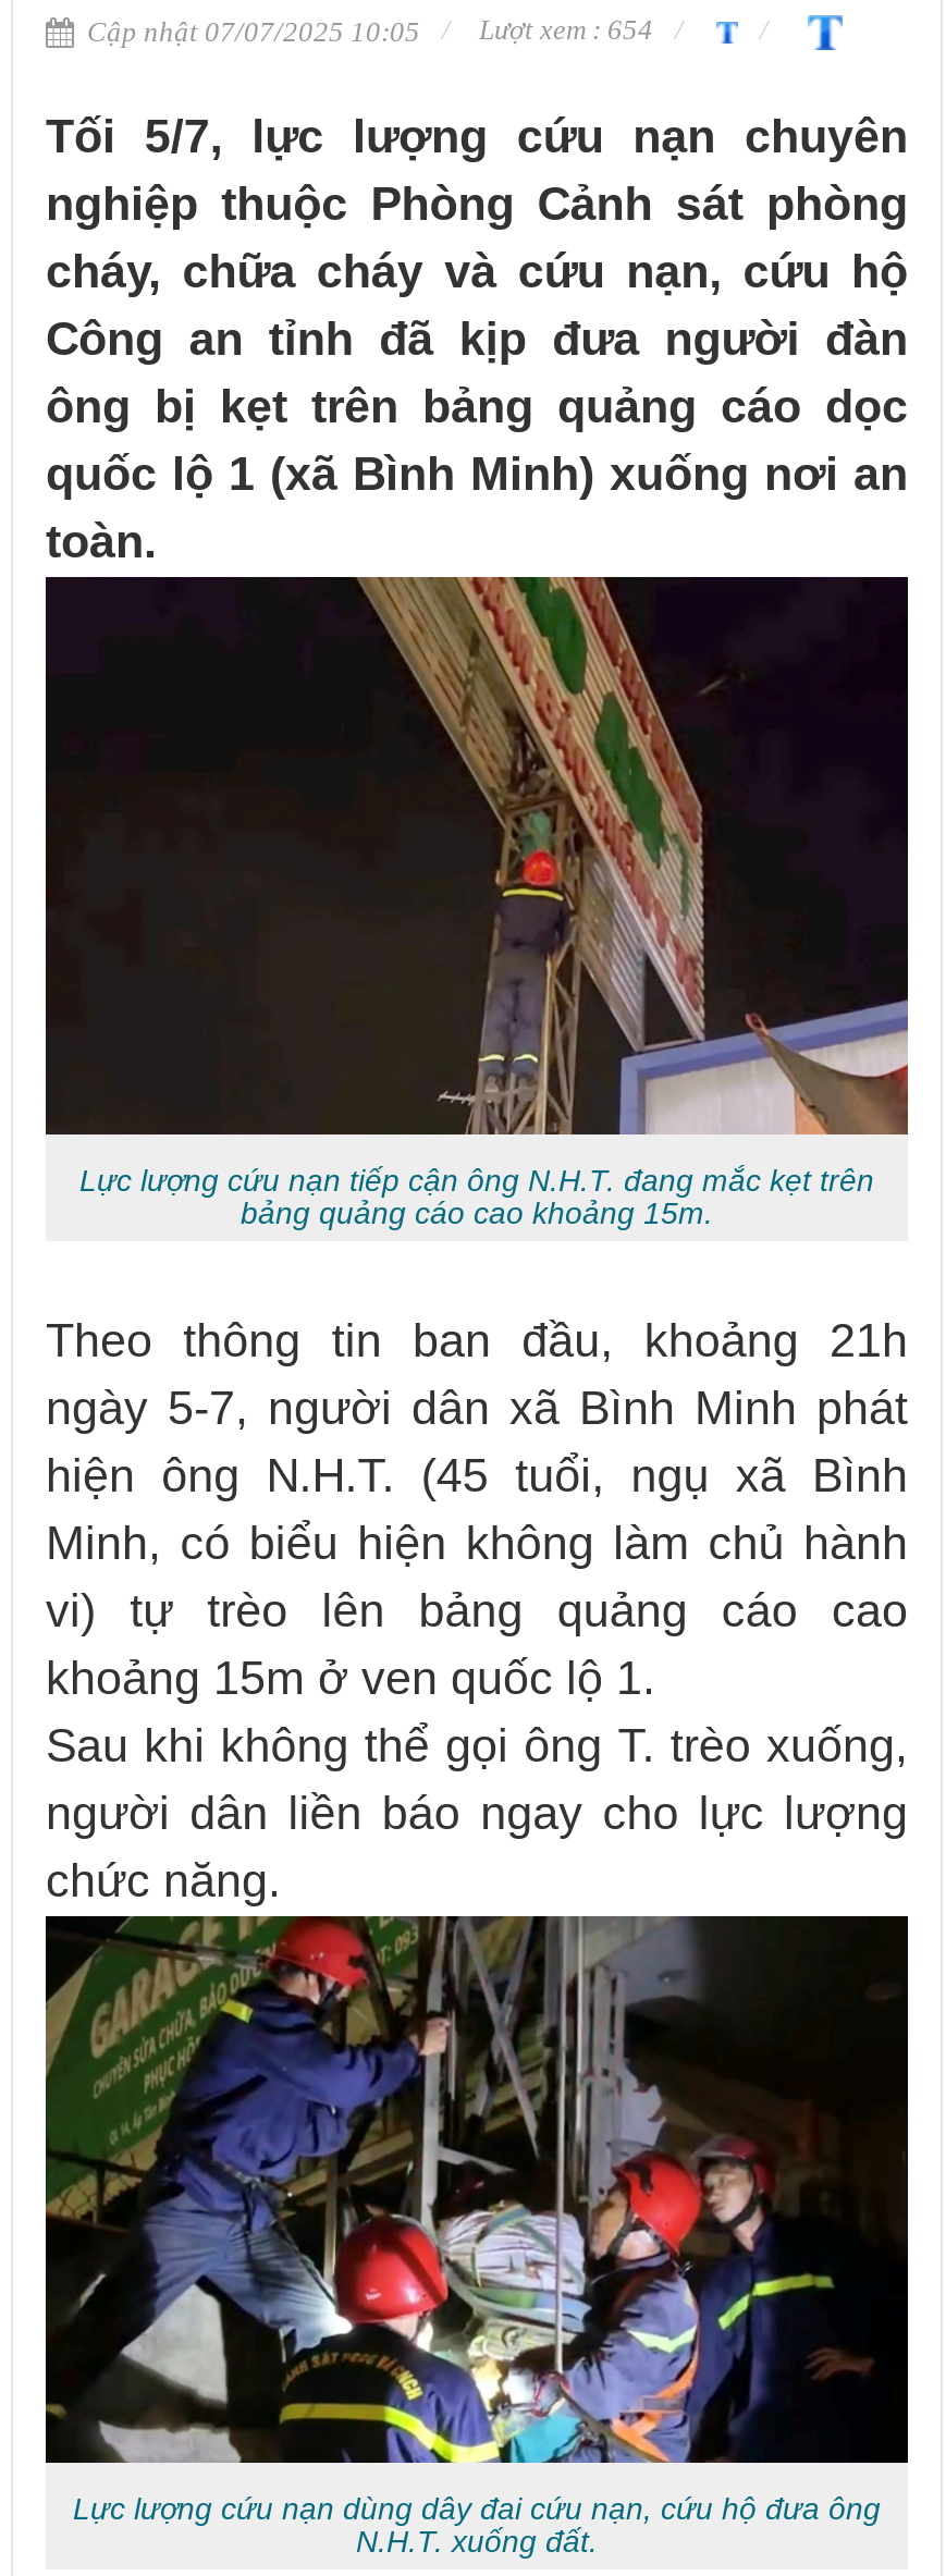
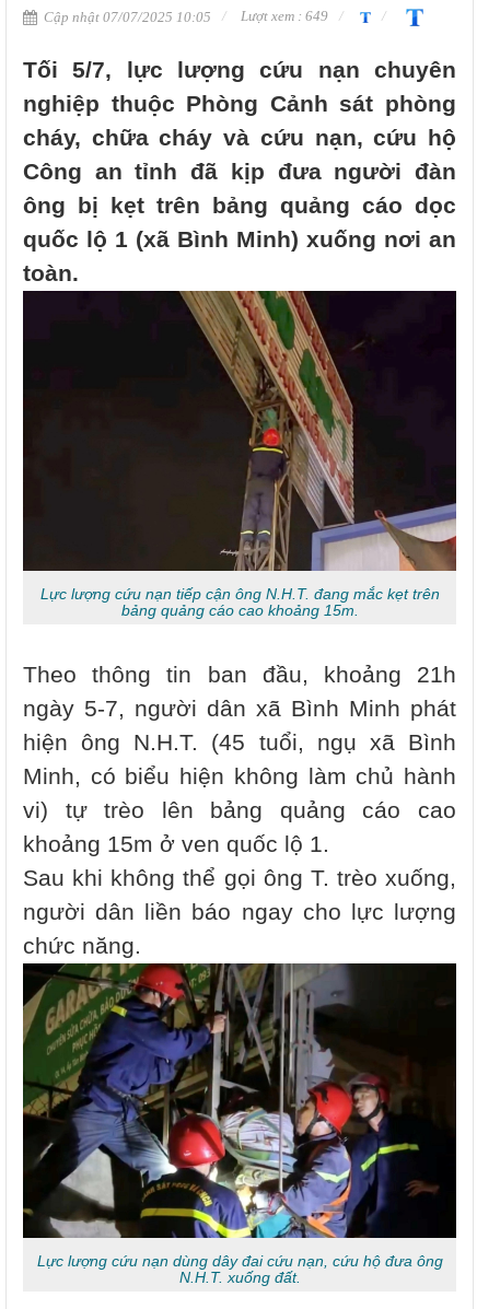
- Cập nhật 07/07/2025 10:05 Lượt xem : 654
+ Cập nhật 07/07/2025 10:05 Lượt xem : 649
